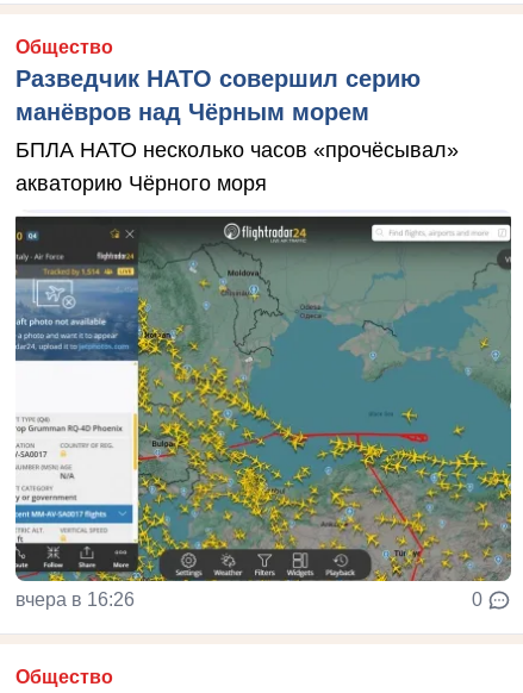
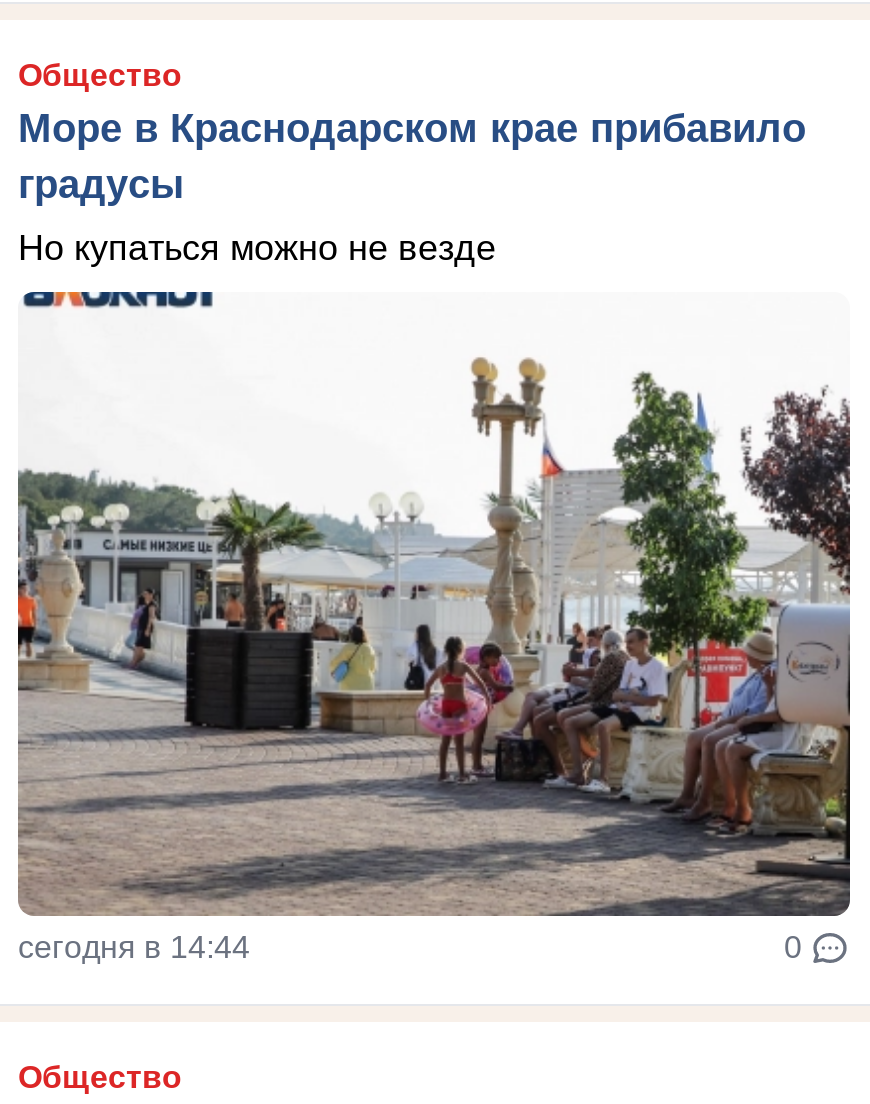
- Разведчик НАТО совершил серию
- манёвров над Чёрным морем
+ Море в Краснодарском крае прибавило
+ градусы

- БПЛА НАТО несколько часов «прочёсывал»
- акваторию Чёрного моря
+ Но купаться можно не везде

- [image]
- вчера в 16:26
+ [image]
+ сегодня в 14:44
